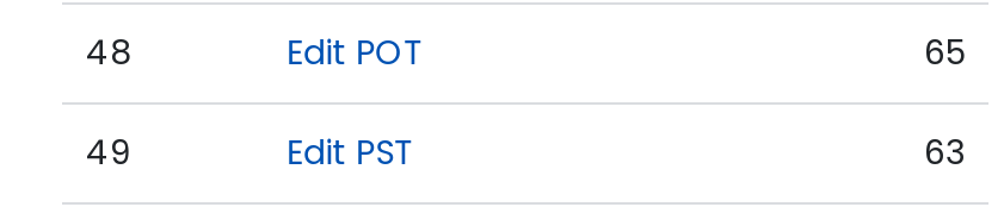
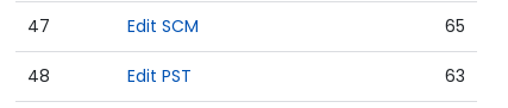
- 48
+ 47

- Edit POT
+ Edit SCM

- 49
+ 48
